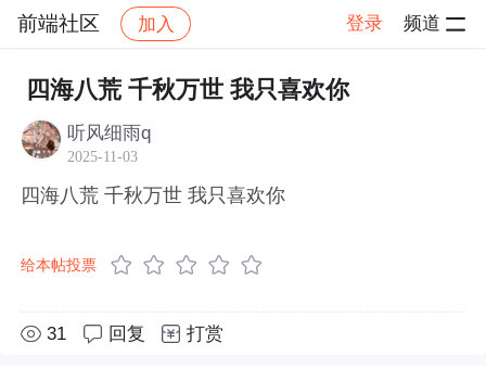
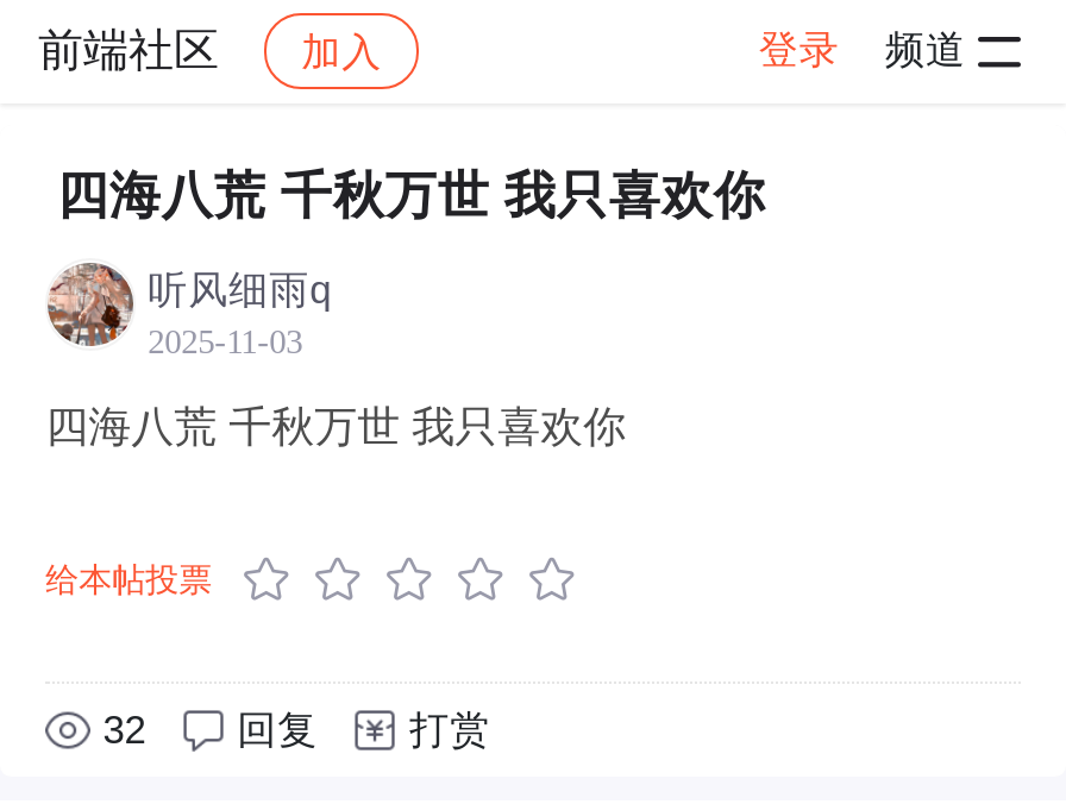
- 31
+ 32
